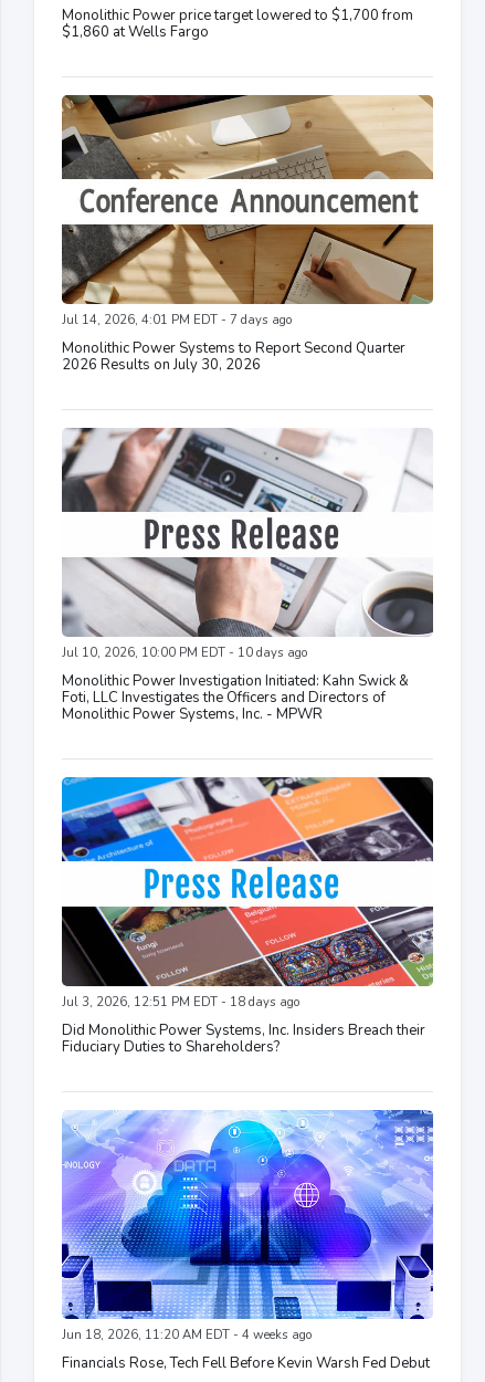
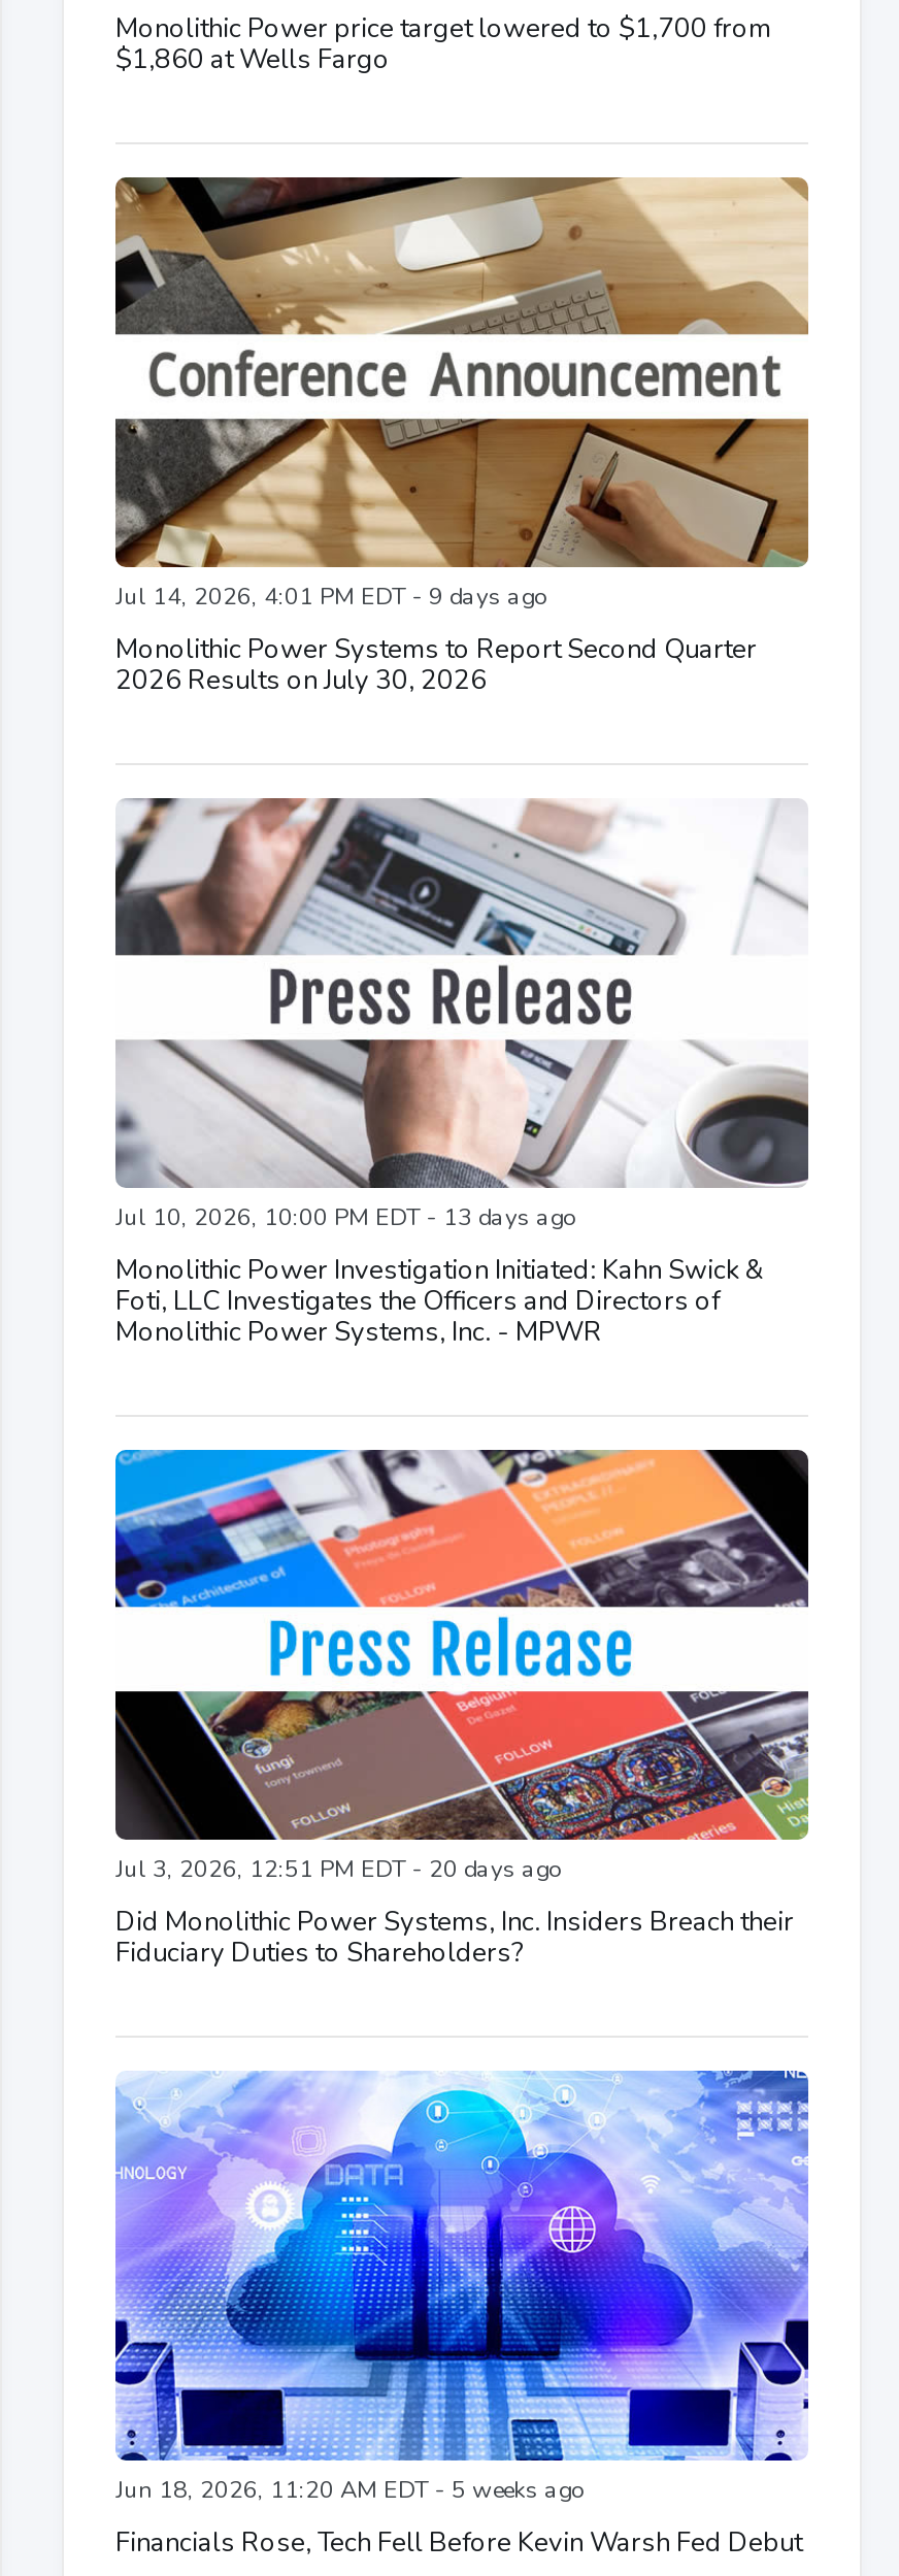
- Jul 14, 2026, 4:01 PM EDT - 7 days ago
+ Jul 14, 2026, 4:01 PM EDT - 9 days ago

- Jul 10, 2026, 10:00 PM EDT - 10 days ago
+ Jul 10, 2026, 10:00 PM EDT - 13 days ago

- Jul 3, 2026, 12:51 PM EDT - 18 days ago
+ Jul 3, 2026, 12:51 PM EDT - 20 days ago

- Jun 18, 2026, 11:20 AM EDT - 4 weeks ago
+ Jun 18, 2026, 11:20 AM EDT - 5 weeks ago
